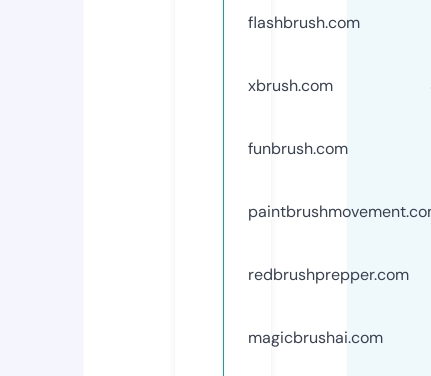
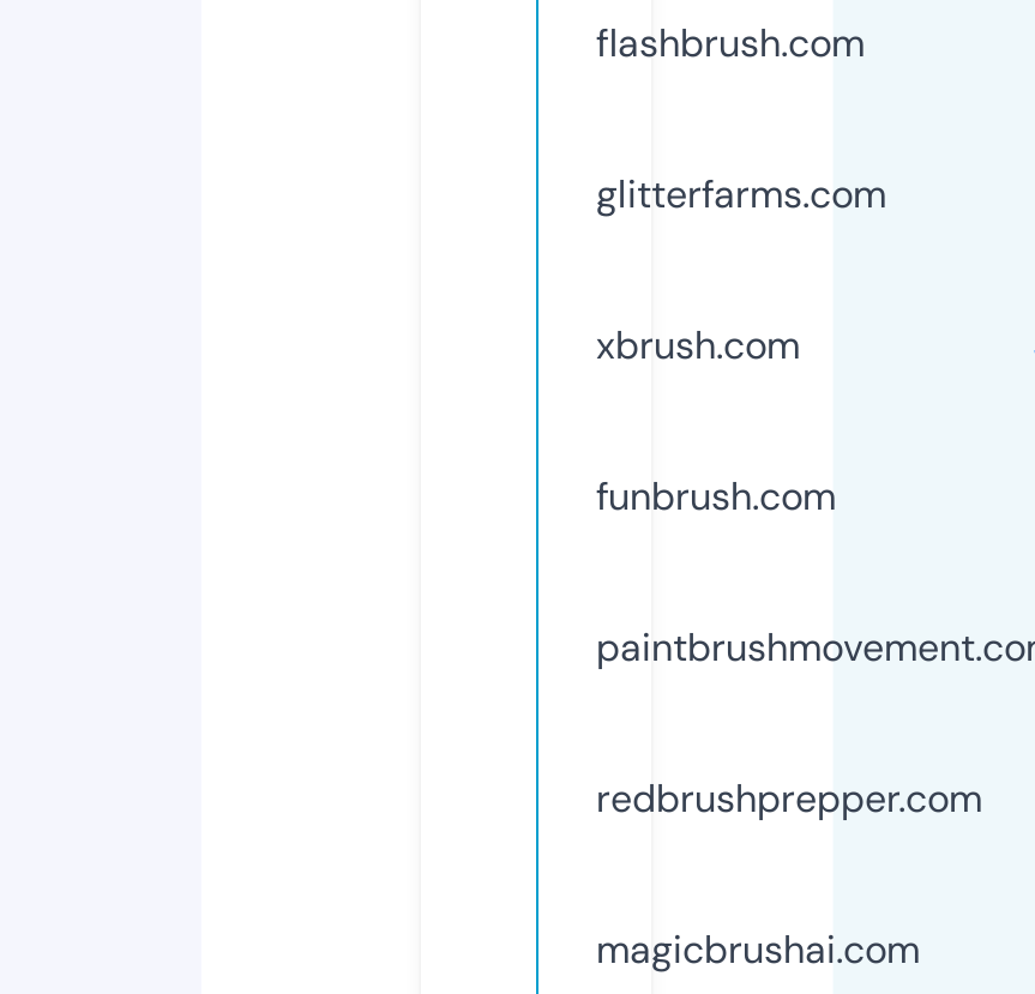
+ glitterfarms.com
